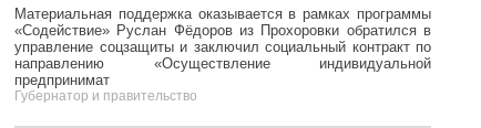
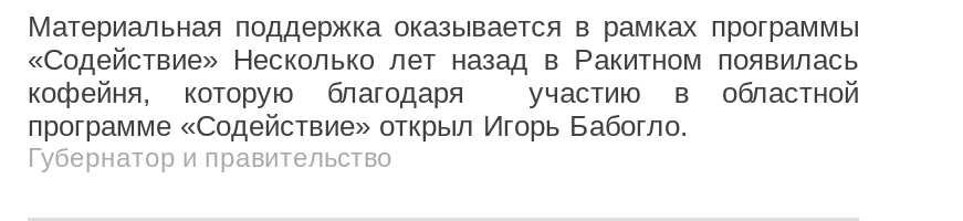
- «Содействие» Руслан Фёдоров из Прохоровки обратился в
- управление соцзащиты и заключил социальный контракт по
- направлению «Осуществление индивидуальной
- предпринимат
+ «Содействие» Несколько лет назад в Ракитном появилась
+ кофейня, которую благодаря участию в областной
+ программе «Содействие» открыл Игорь Бабогло.
